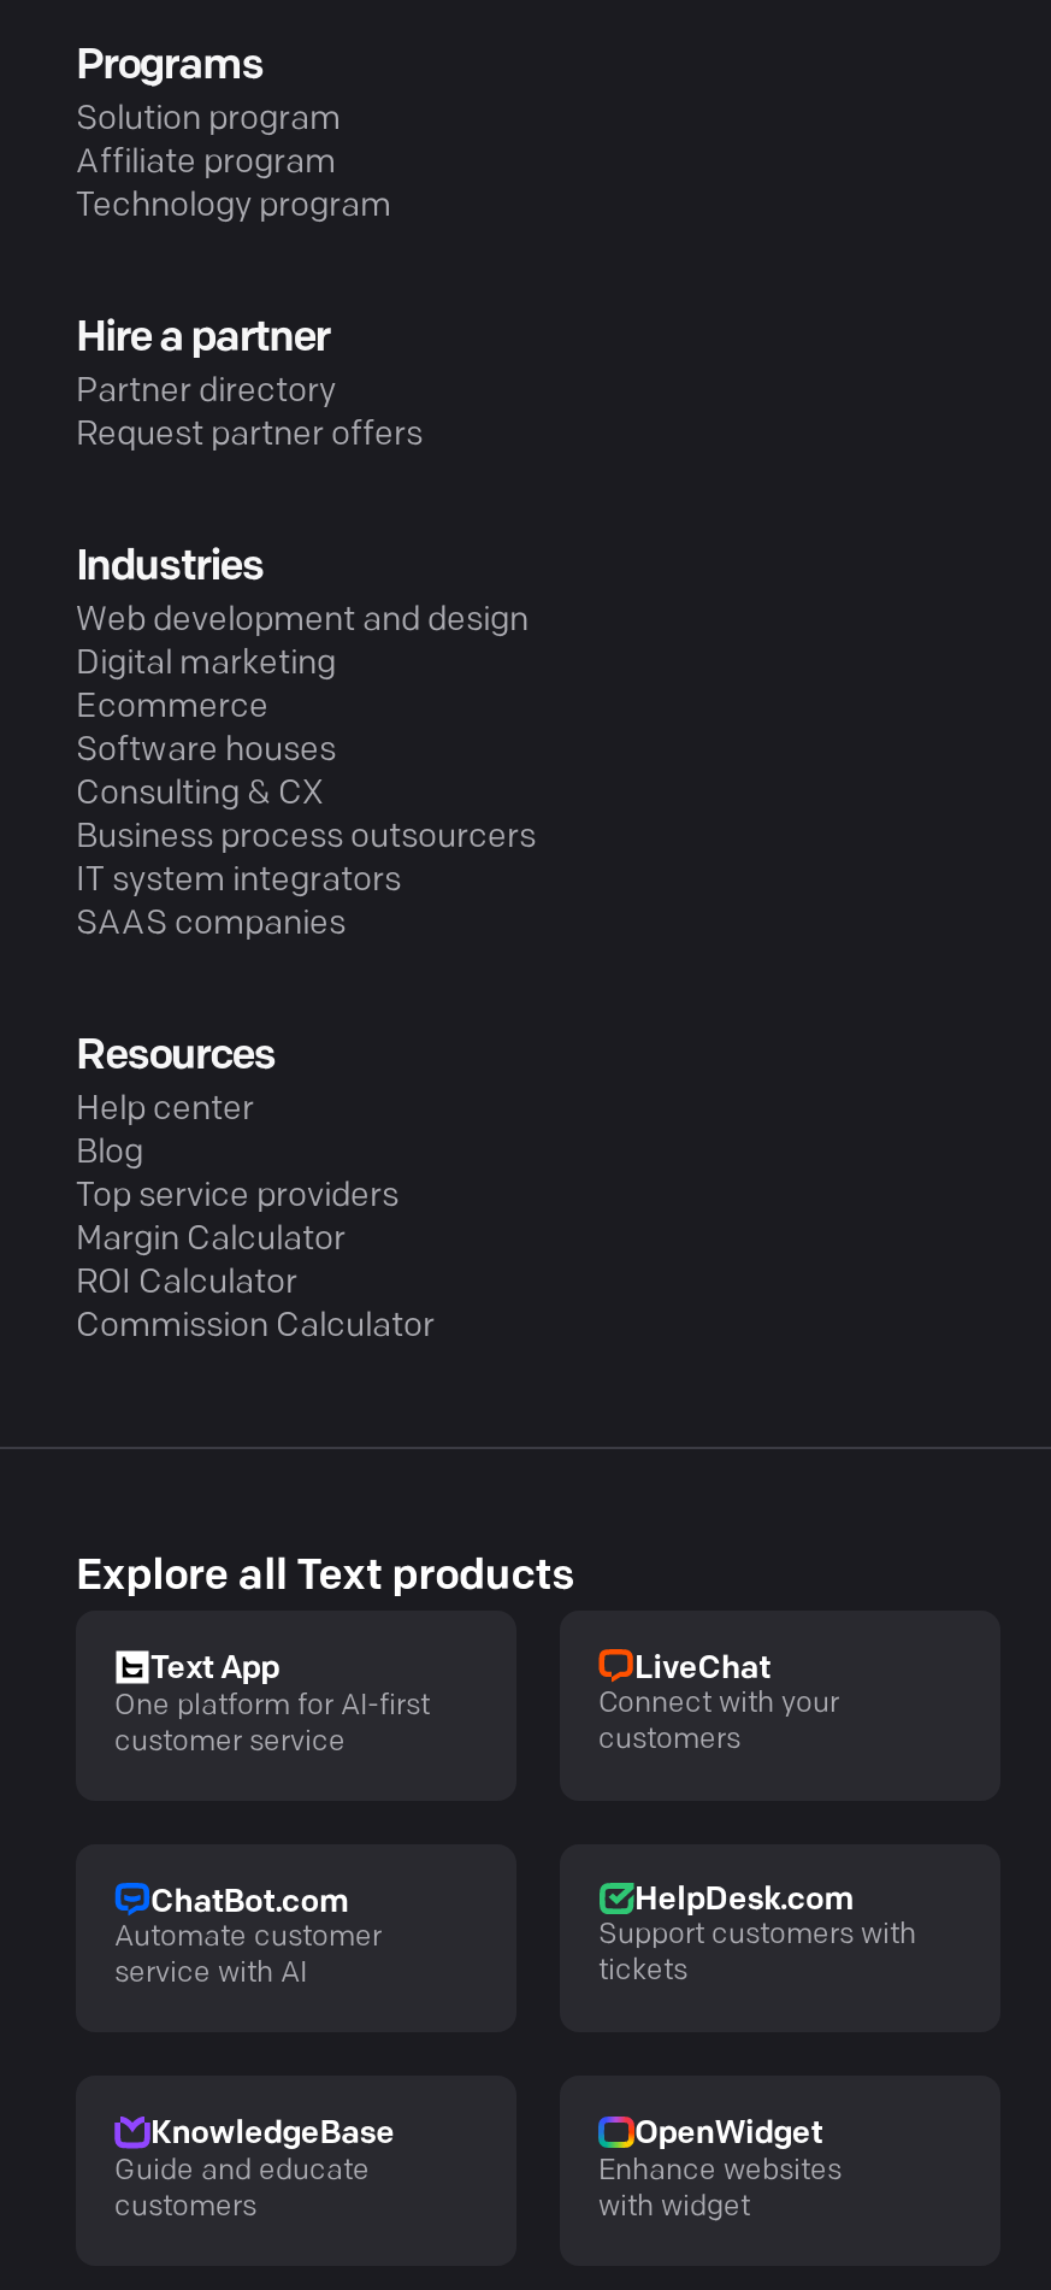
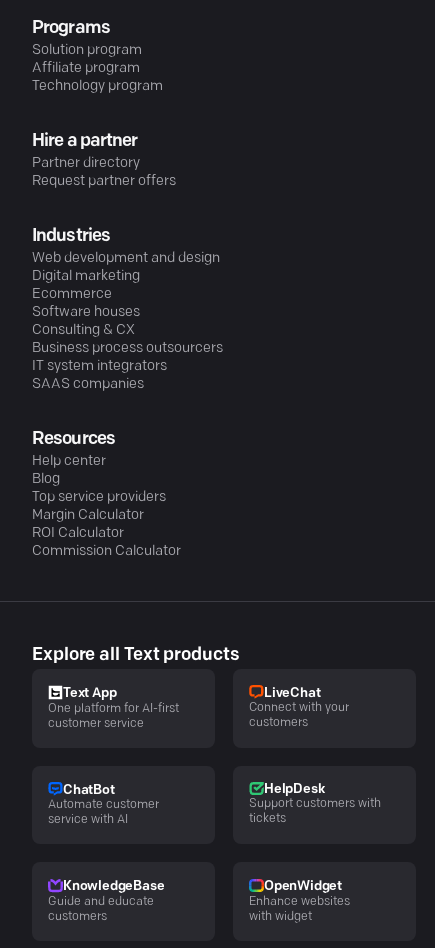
- ChatBot.com
+ ChatBot

- HelpDesk.com
+ HelpDesk
